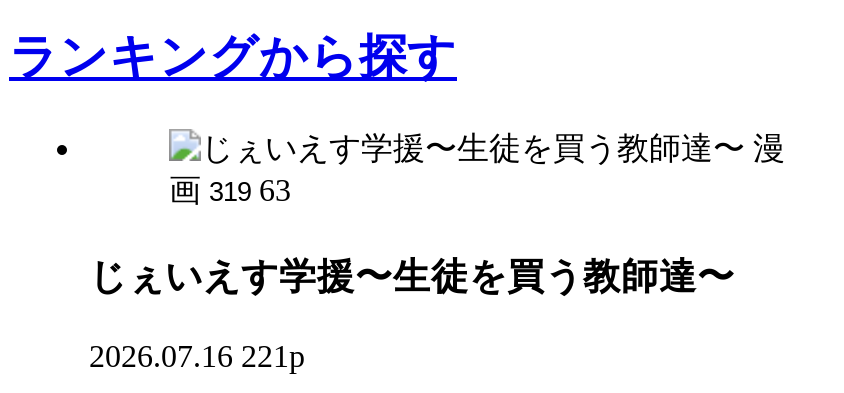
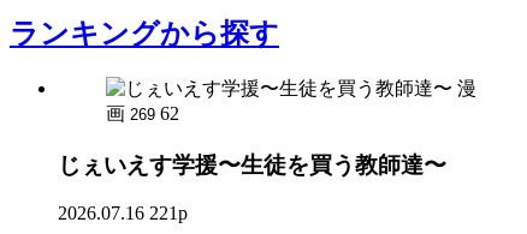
- 画 319 63
+ 画 269 62
